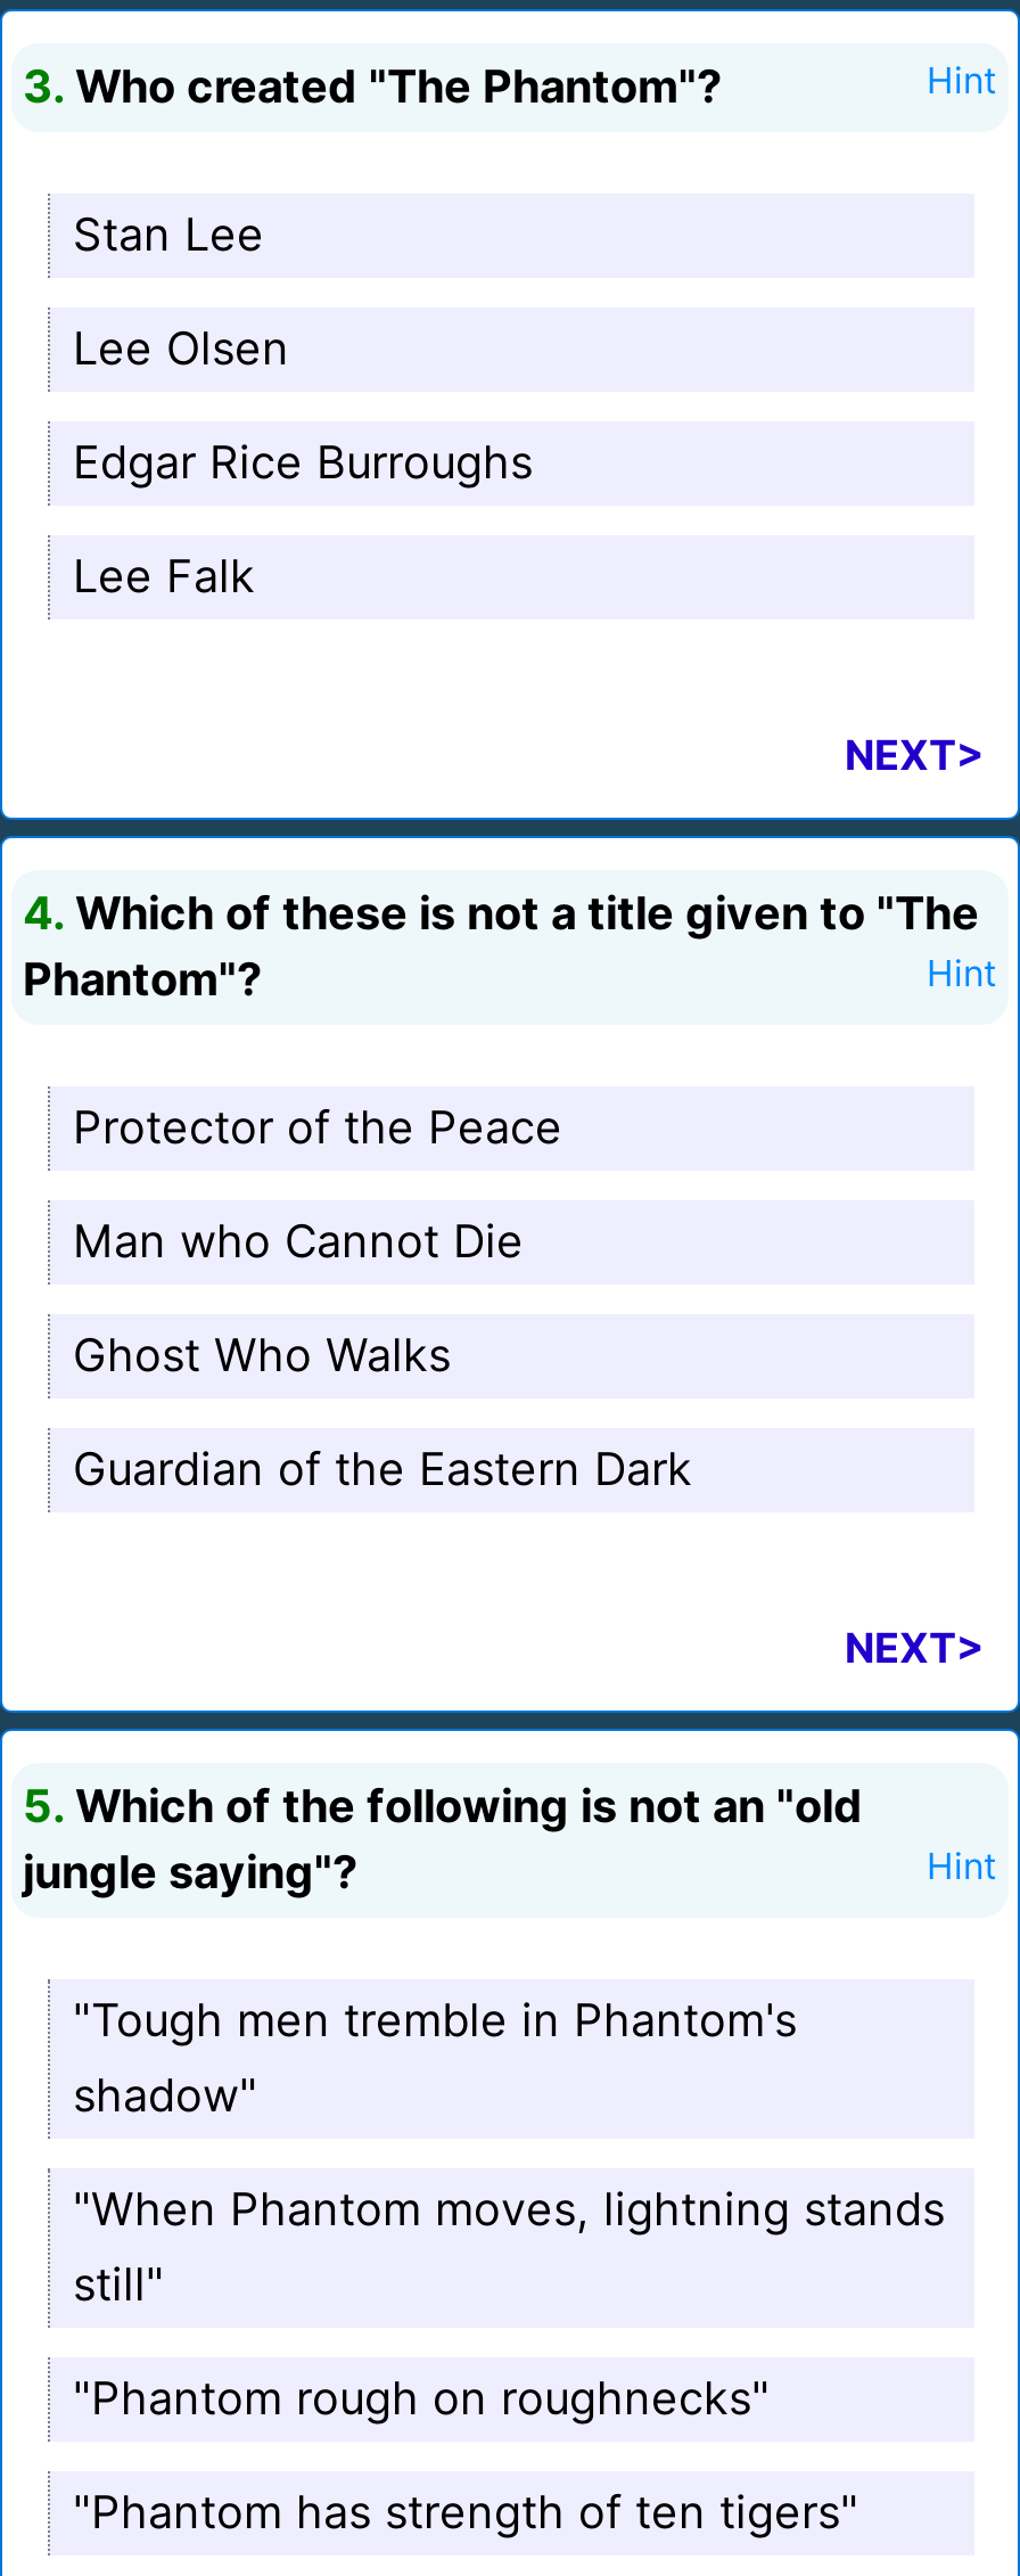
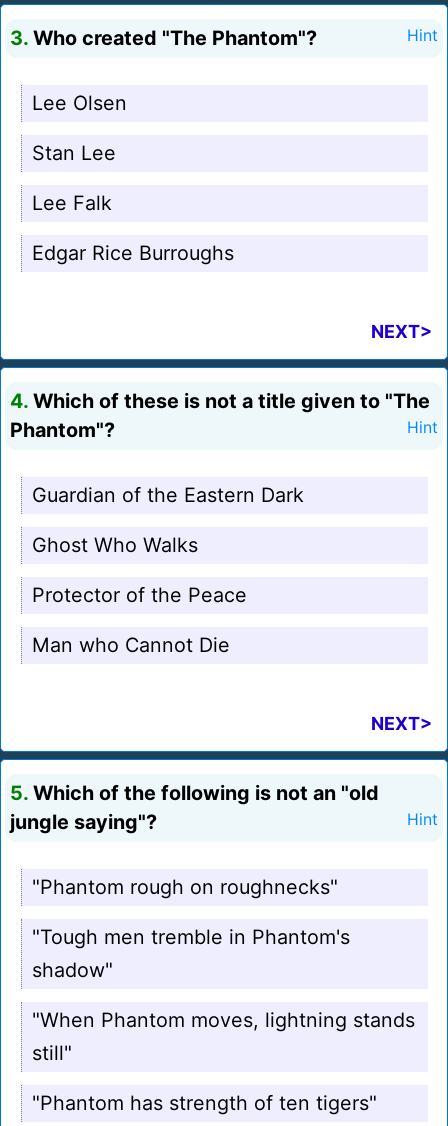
moved down: Stan Lee

moved up: Lee Olsen

moved down: Edgar Rice Burroughs

moved up: Lee Falk

moved down: Protector of the Peace | Man who Cannot Die

moved up: Guardian of the Eastern Dark | Ghost Who Walks

moved down: "Tough men tremble in Phantom's | shadow" | "When Phantom moves, lightning stands | still"

moved up: "Phantom rough on roughnecks"
